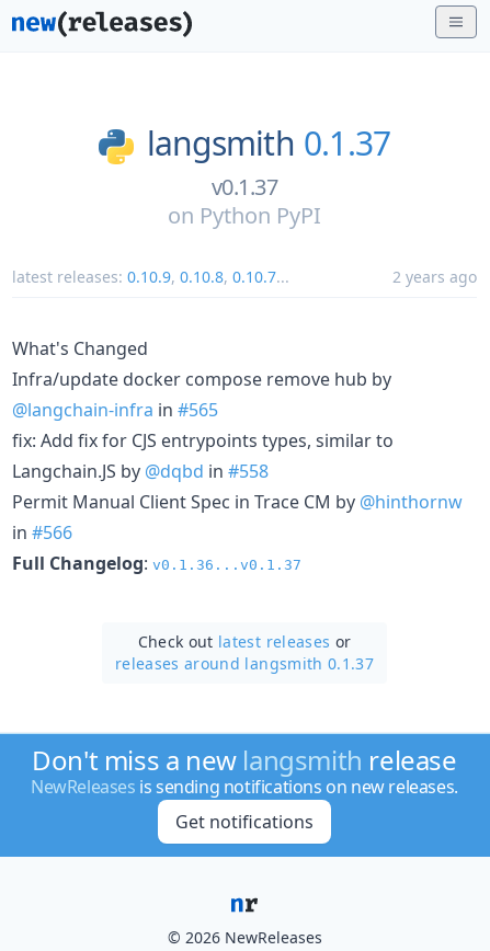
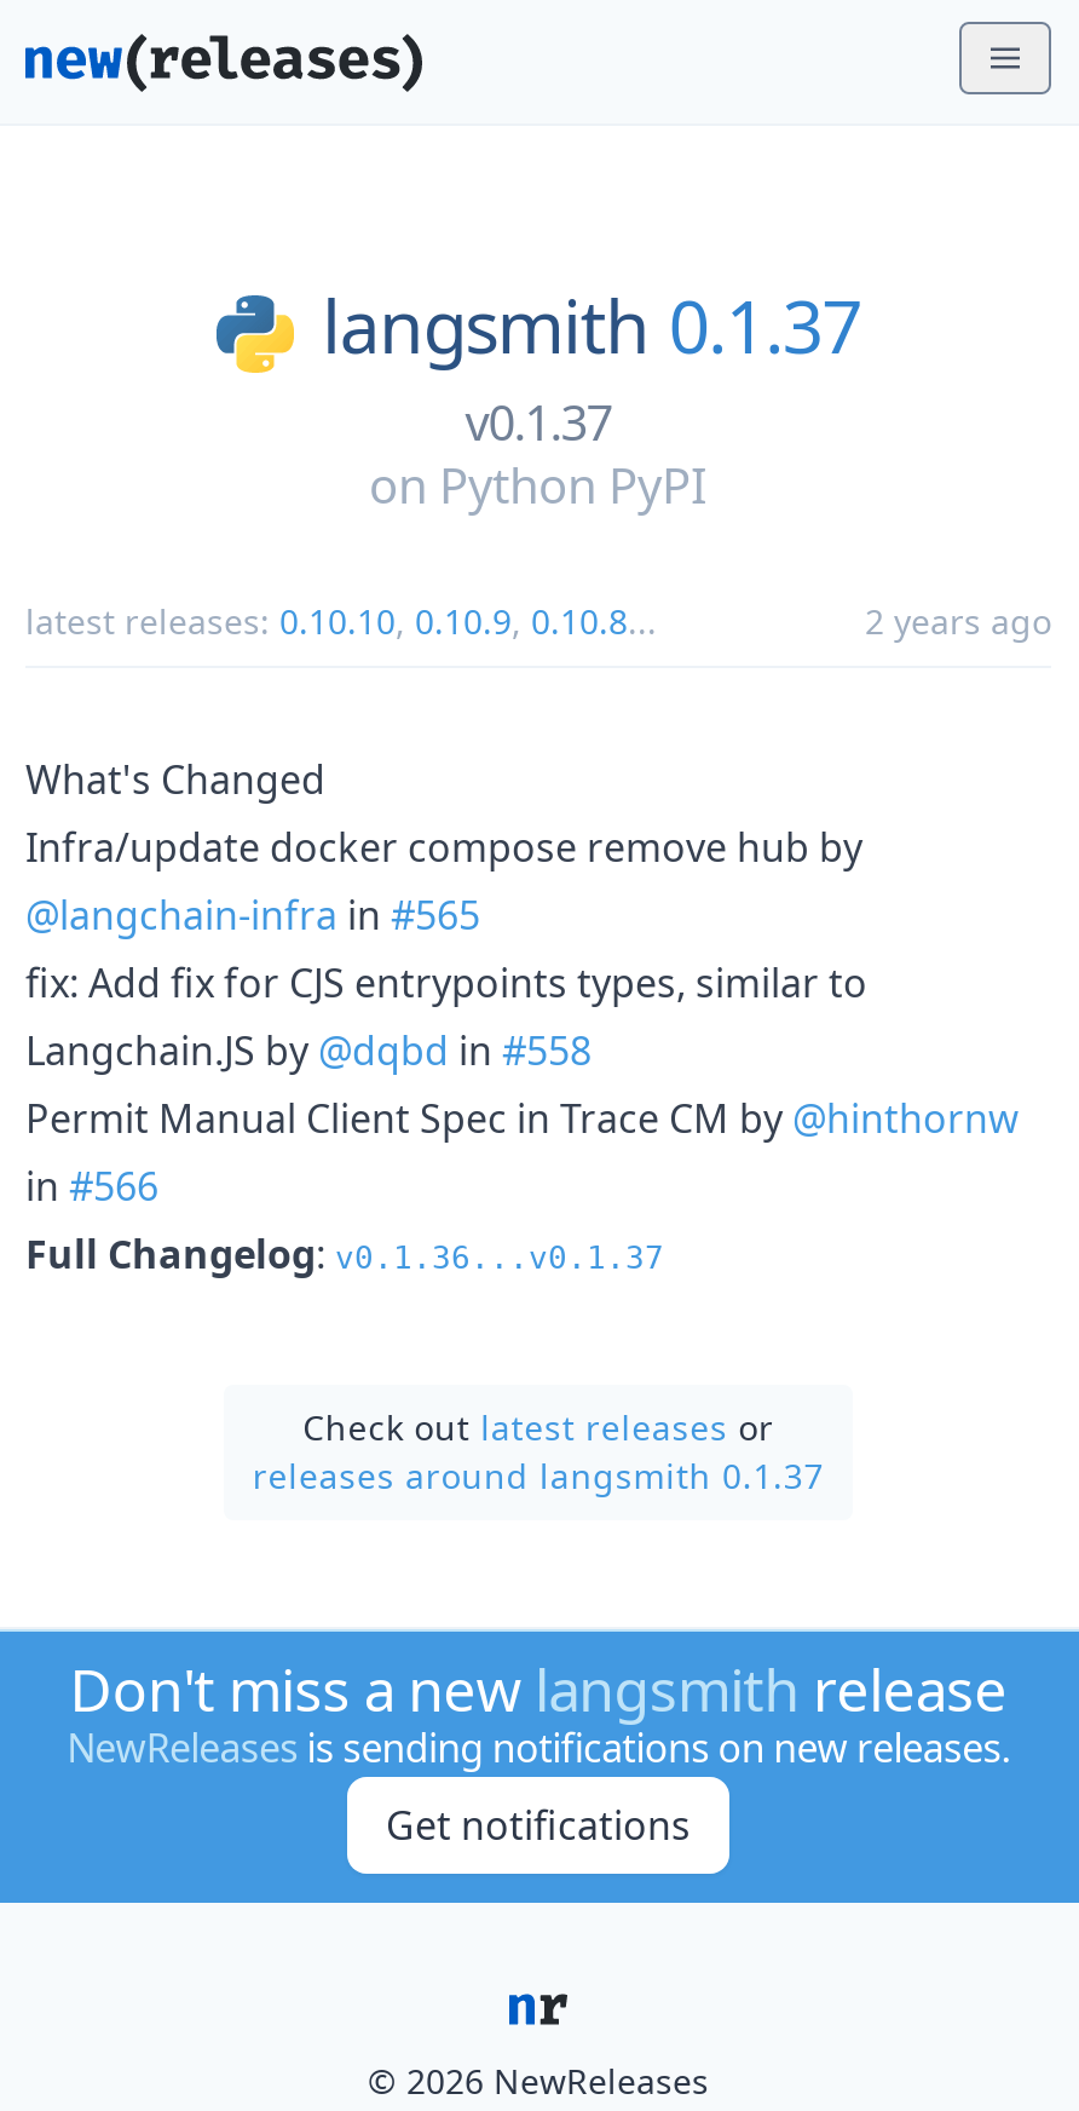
- latest releases: 0.10.9, 0.10.8, 0.10.7...
+ latest releases: 0.10.10, 0.10.9, 0.10.8...
